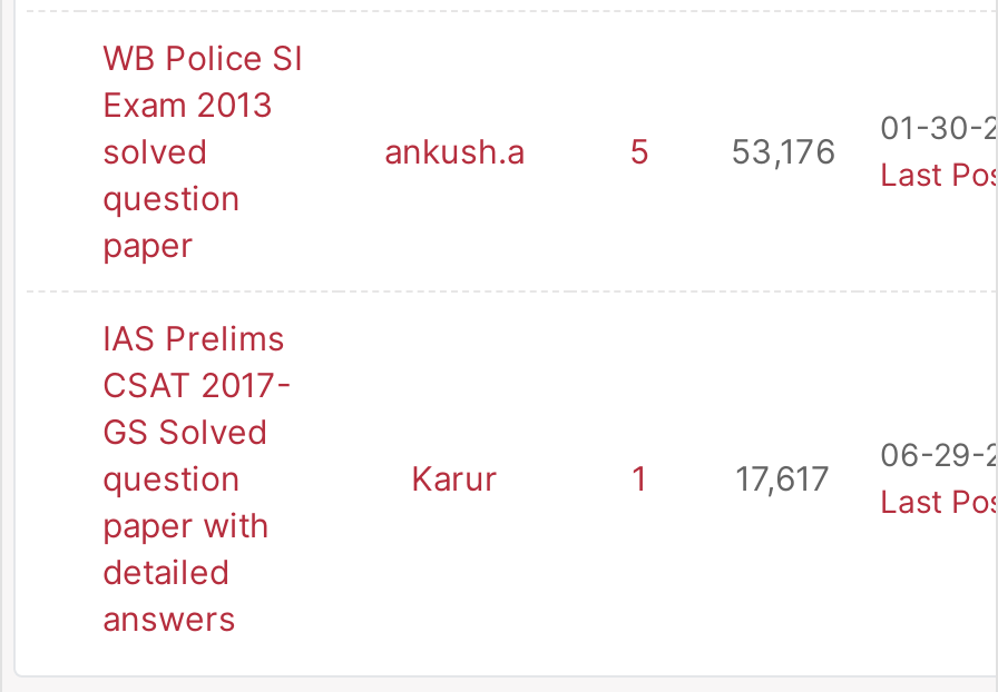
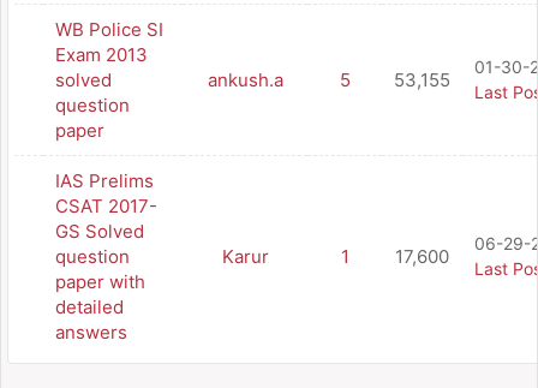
- 5 53,176
+ 5 53,155

- 17,617
+ 17,600
